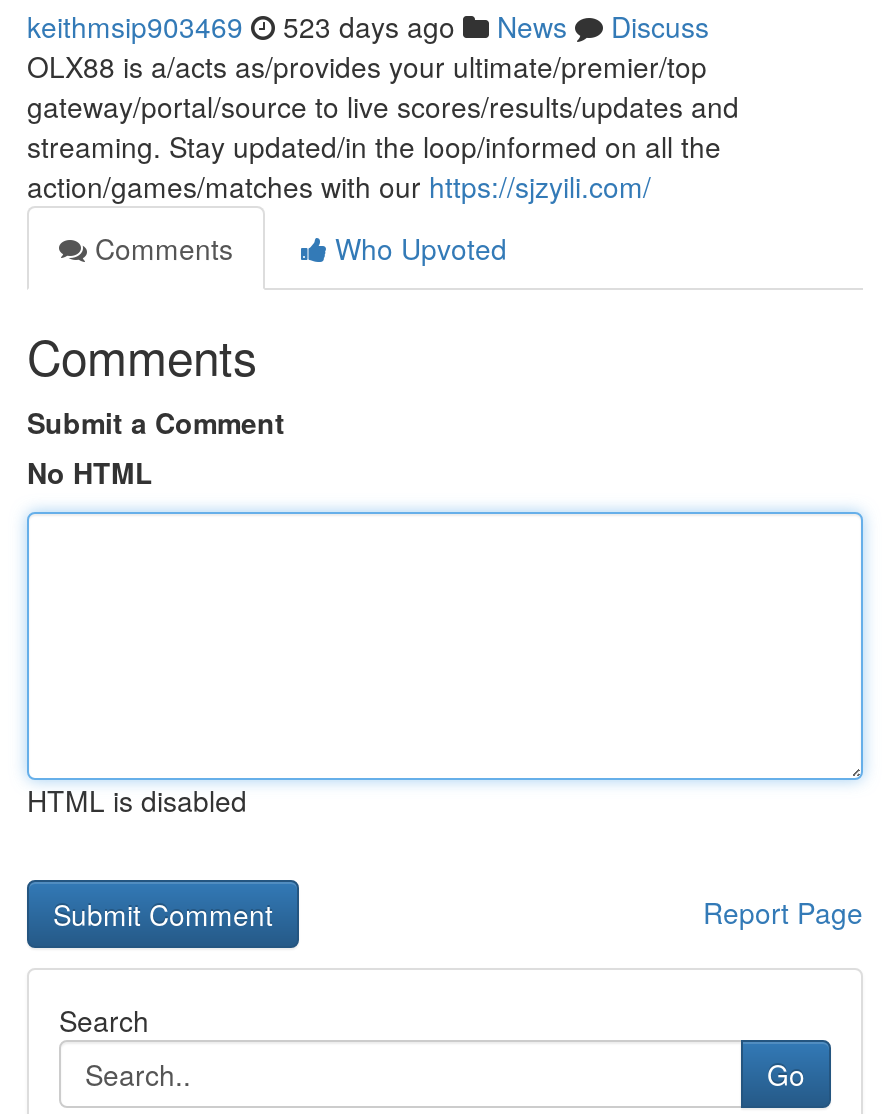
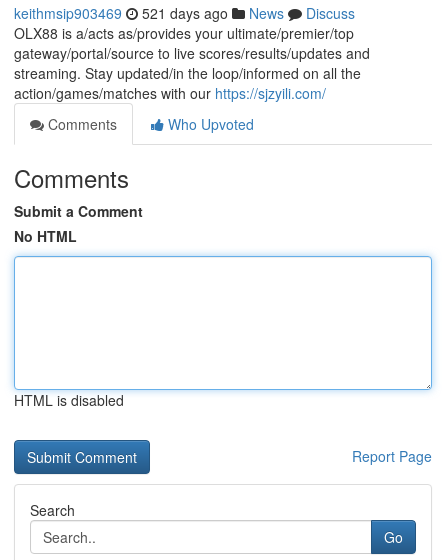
- keithmsip903469 523 days ago News Discuss
+ keithmsip903469 521 days ago News Discuss
